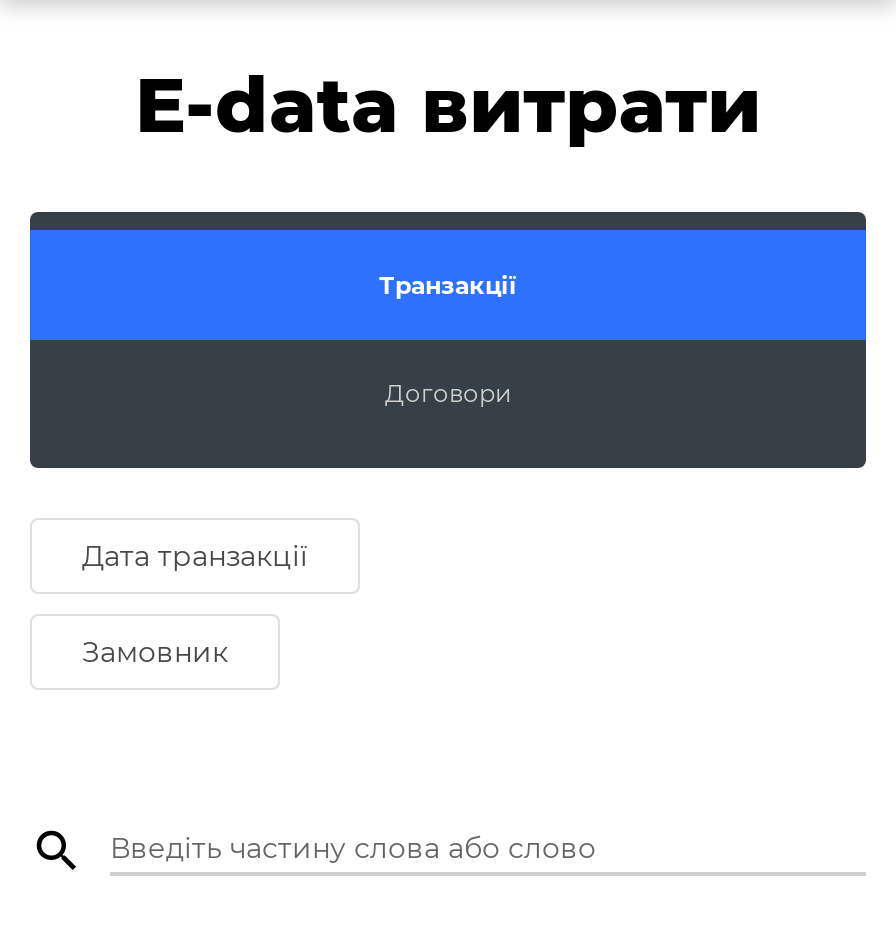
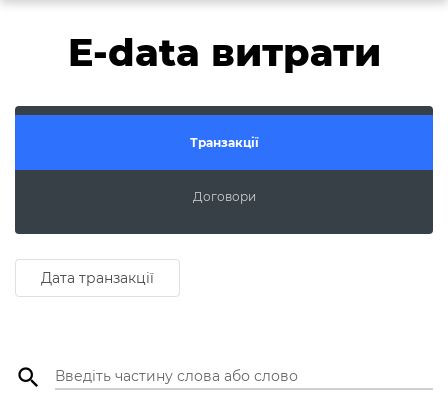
- Замовник
